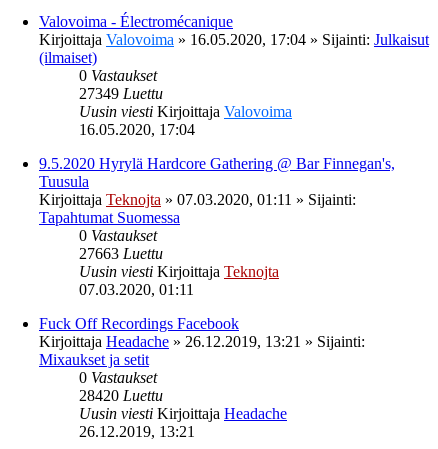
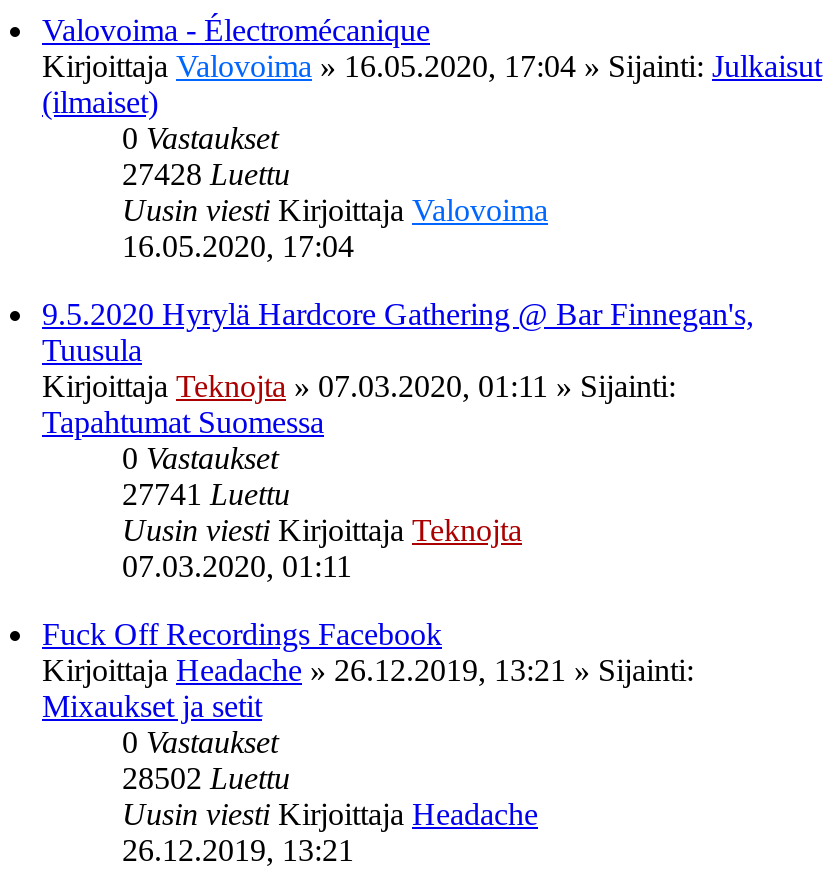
- 27349 Luettu
+ 27428 Luettu

- 27663 Luettu
+ 27741 Luettu

- 28420 Luettu
+ 28502 Luettu
